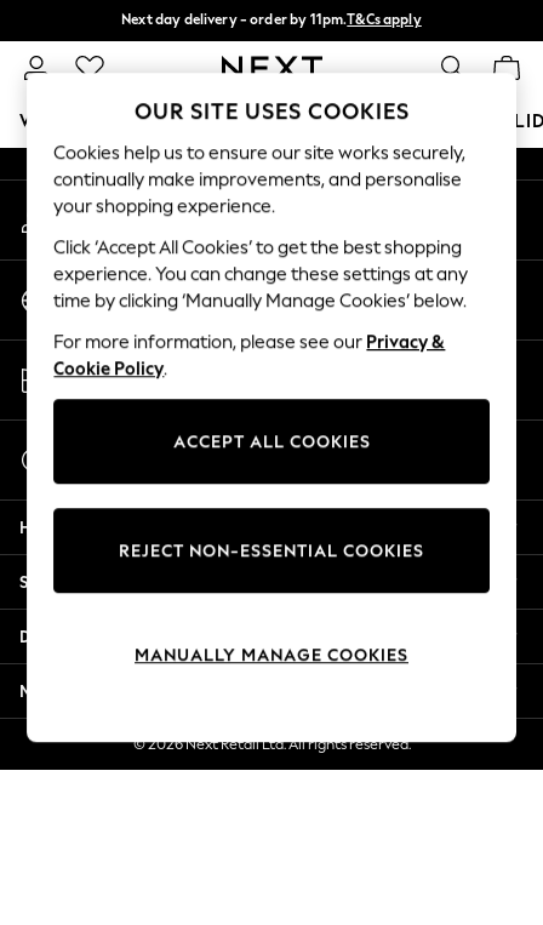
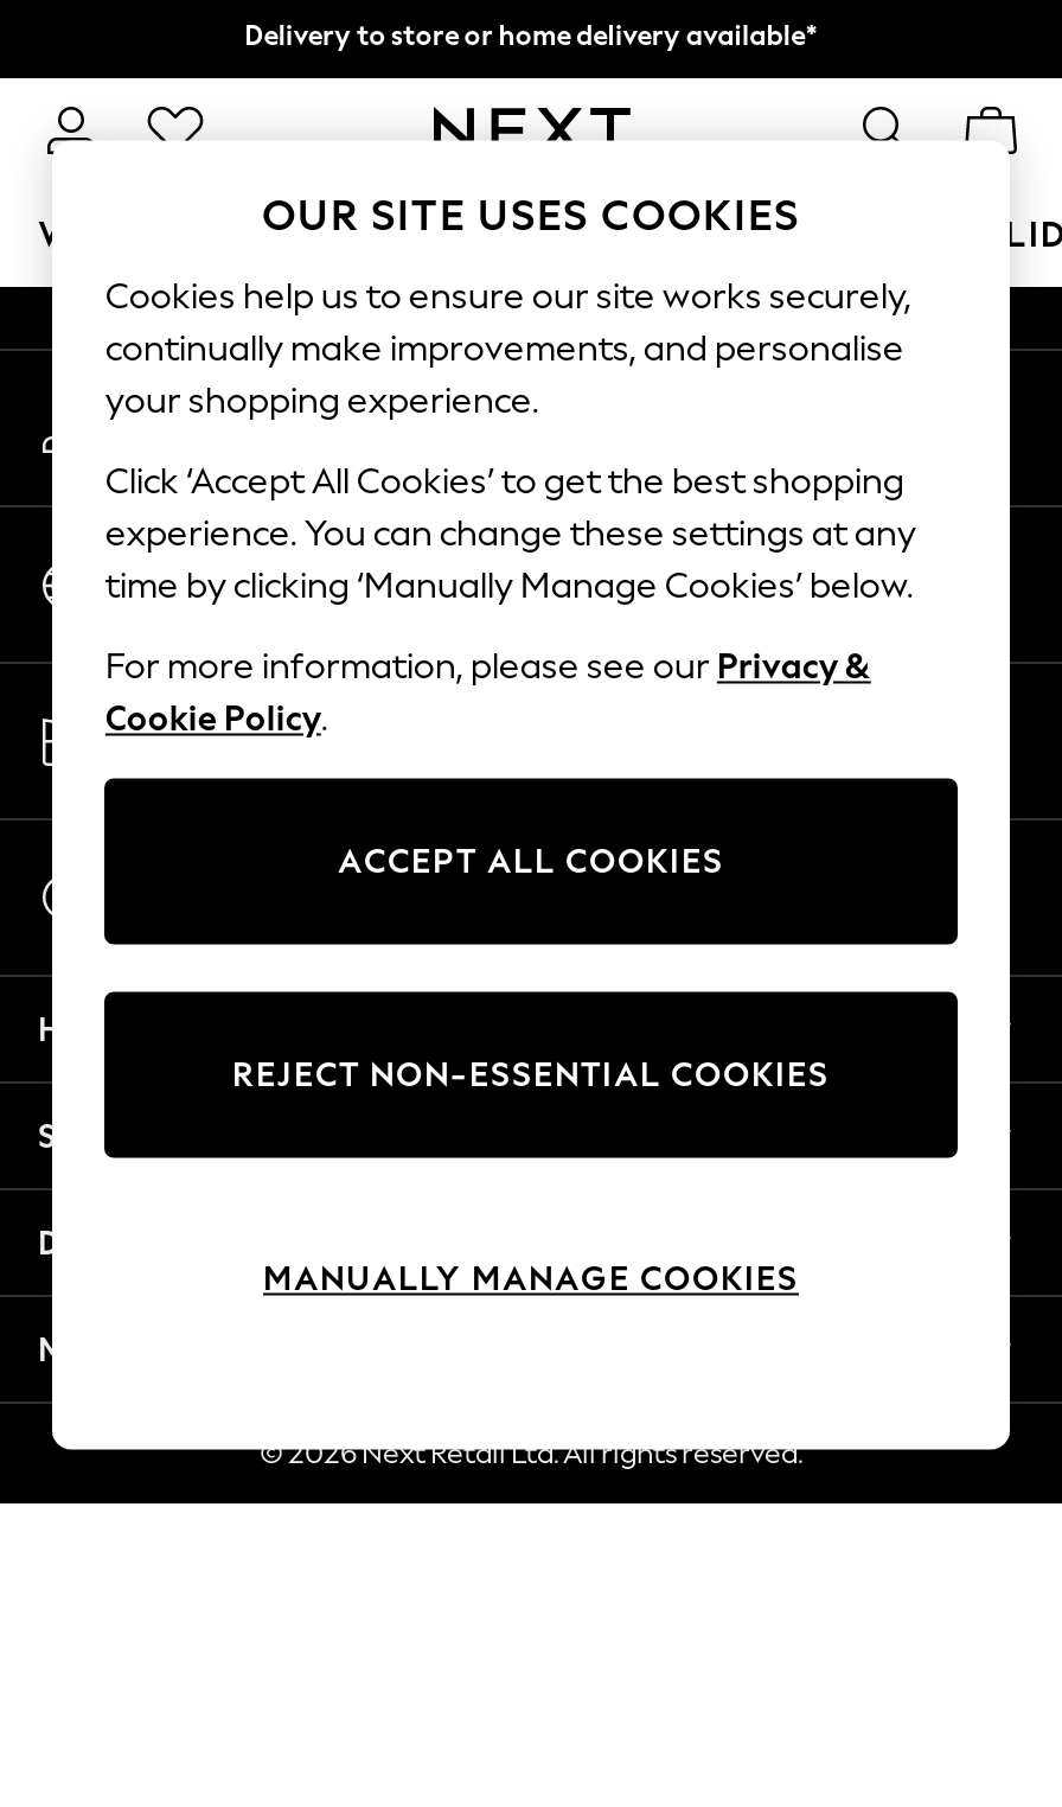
- Next day delivery - order by 11pm.T&Cs apply
+ Delivery to store or home delivery available*
